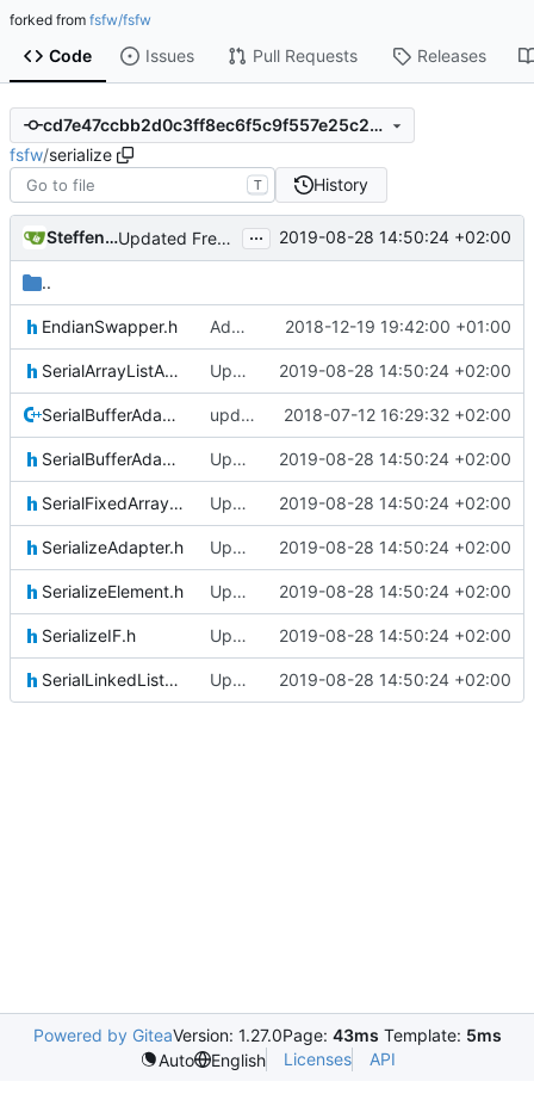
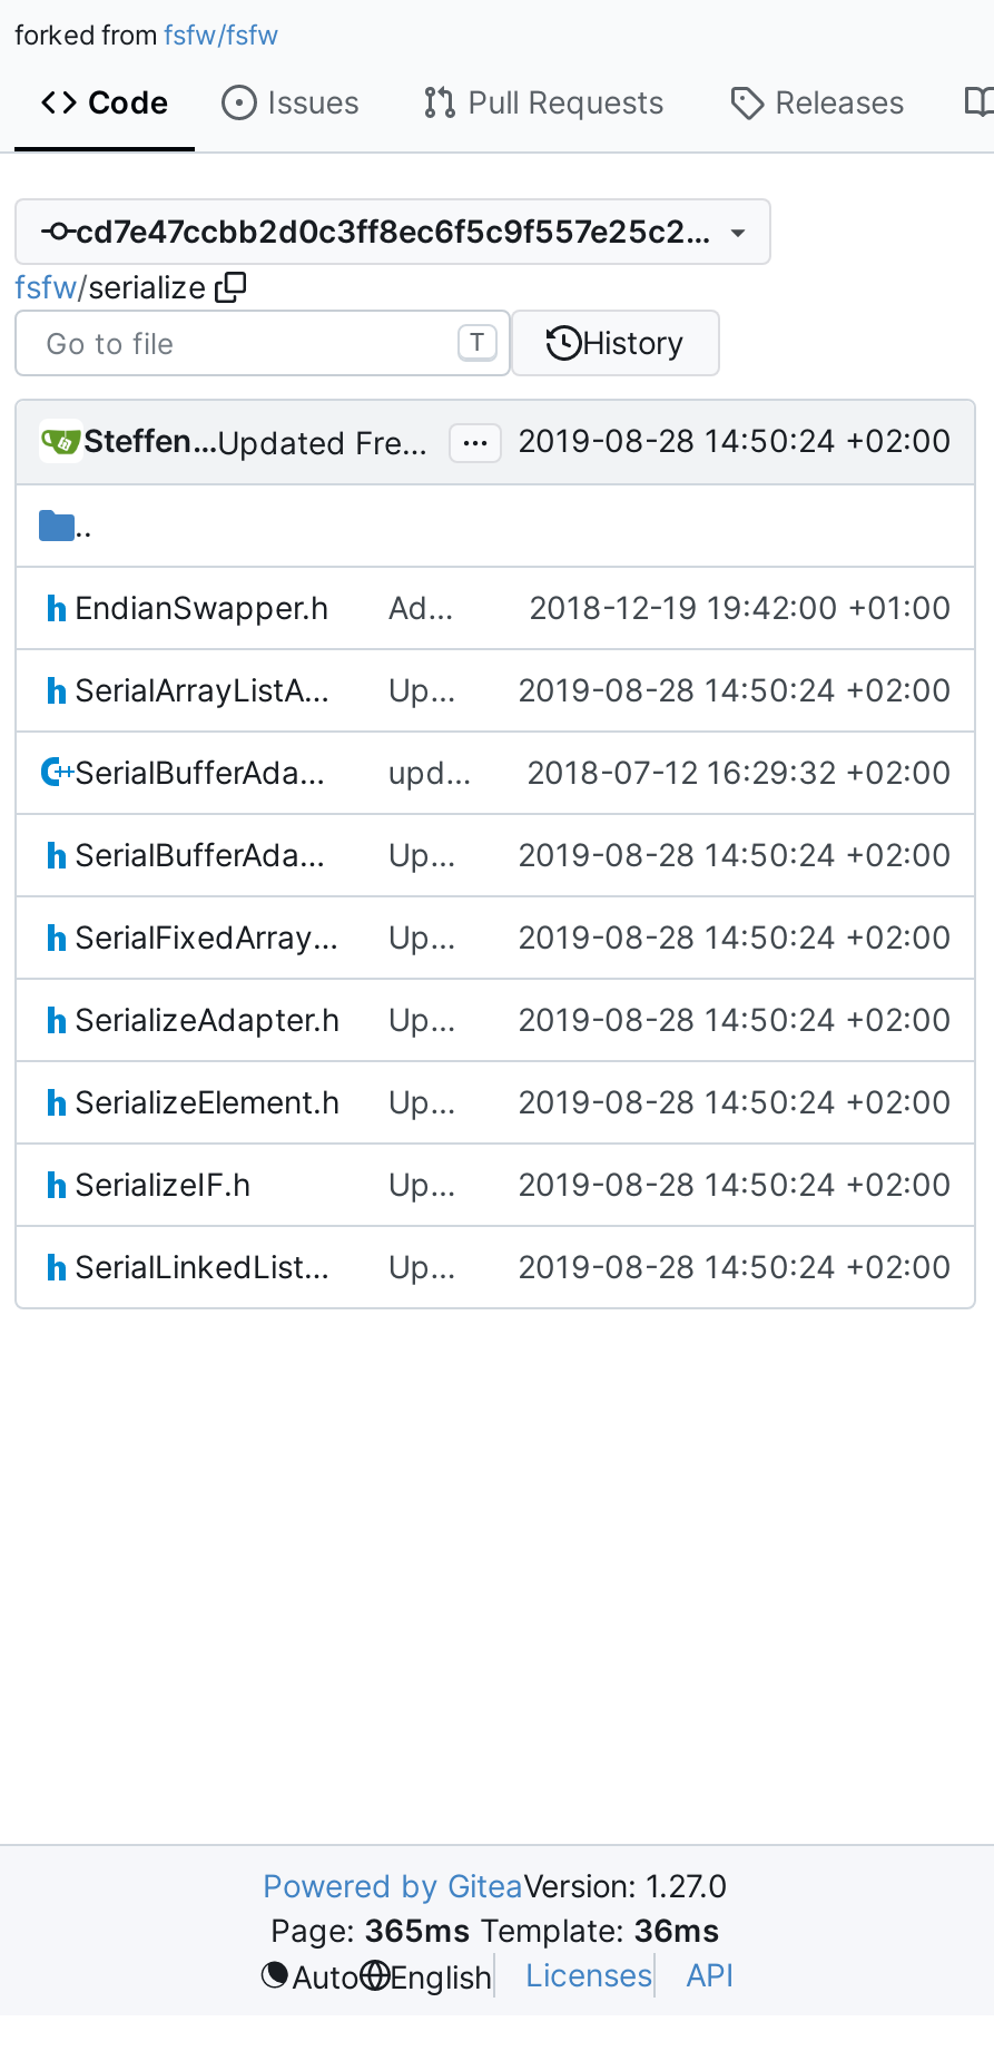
- Powered by GiteaVersion: 1.27.0Page: 43ms Template: 5ms
+ Powered by GiteaVersion: 1.27.0
+ Page: 365ms Template: 36ms
